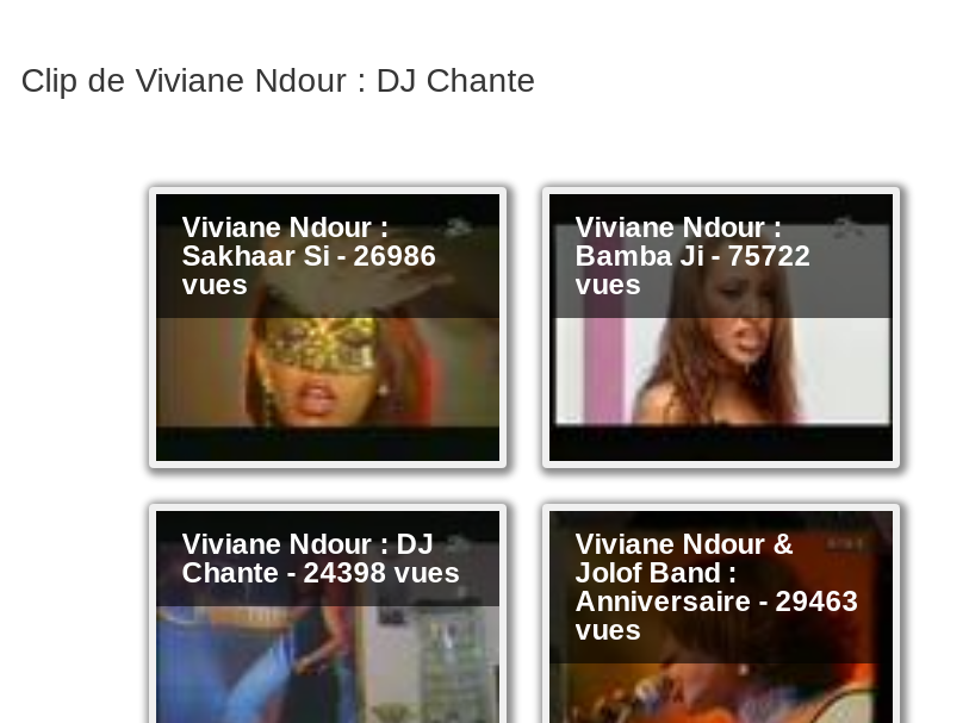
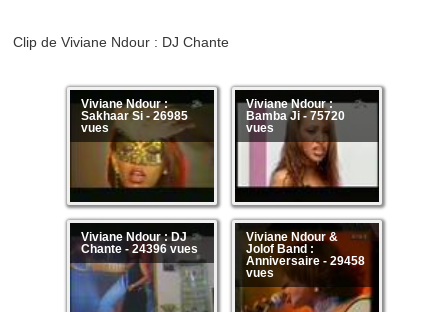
- Sakhaar Si - 26986
+ Sakhaar Si - 26985

- Bamba Ji - 75722
+ Bamba Ji - 75720

- Chante - 24398 vues
+ Chante - 24396 vues

- Anniversaire - 29463
+ Anniversaire - 29458
